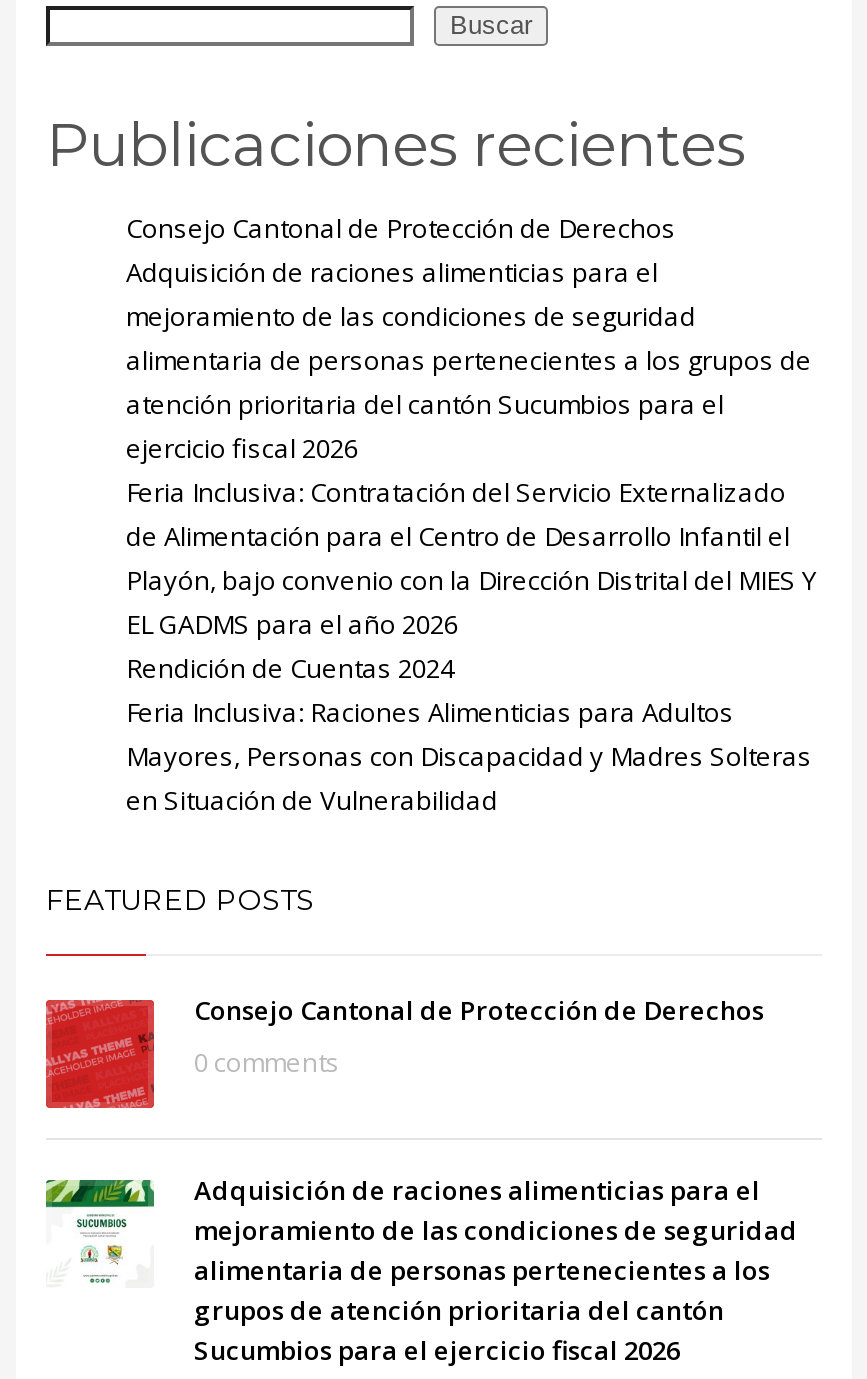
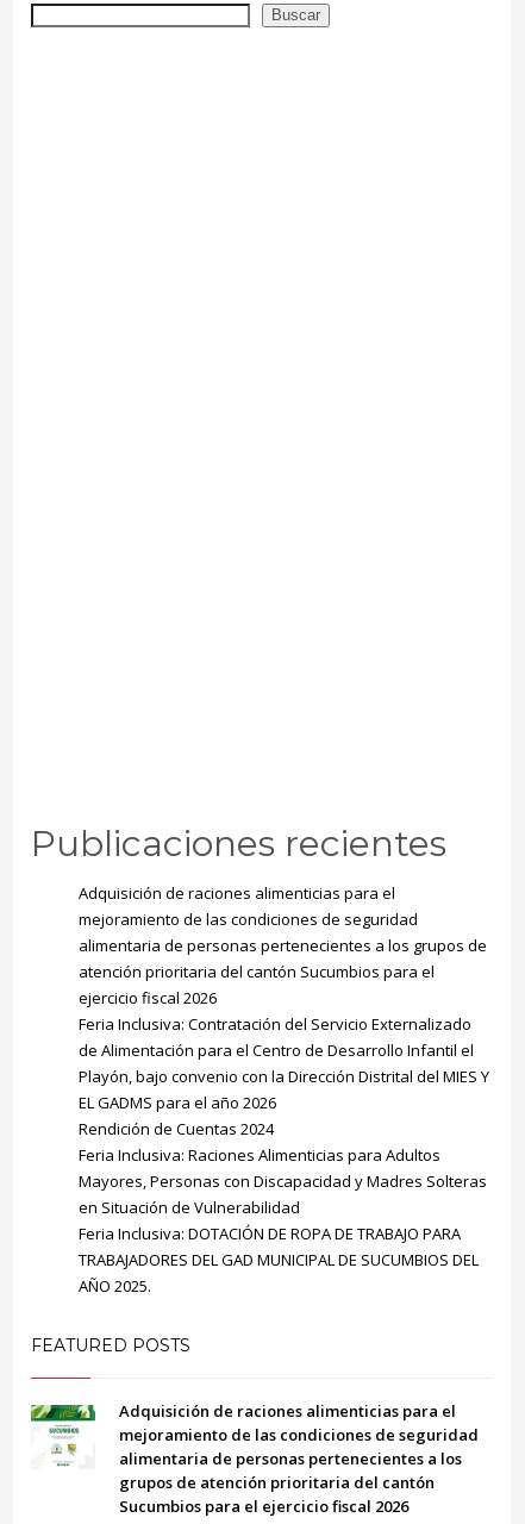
moved down: Publicaciones recientes

- Consejo Cantonal de Protección de Derechos

moved down: Adquisición de raciones alimenticias para el | mejoramiento de las condiciones de seguridad | alimentaria de personas pertenecientes a los grupos de | ... | Mayores, Personas con Discapacidad y Madres Solteras | en Situación de Vulnerabilidad

+ Feria Inclusiva: DOTACIÓN DE ROPA DE TRABAJO PARA
+ TRABAJADORES DEL GAD MUNICIPAL DE SUCUMBIOS DEL
+ AÑO 2025.

moved down: FEATURED POSTS

- [image]
- Consejo Cantonal de Protección de Derechos
- 0 comments
